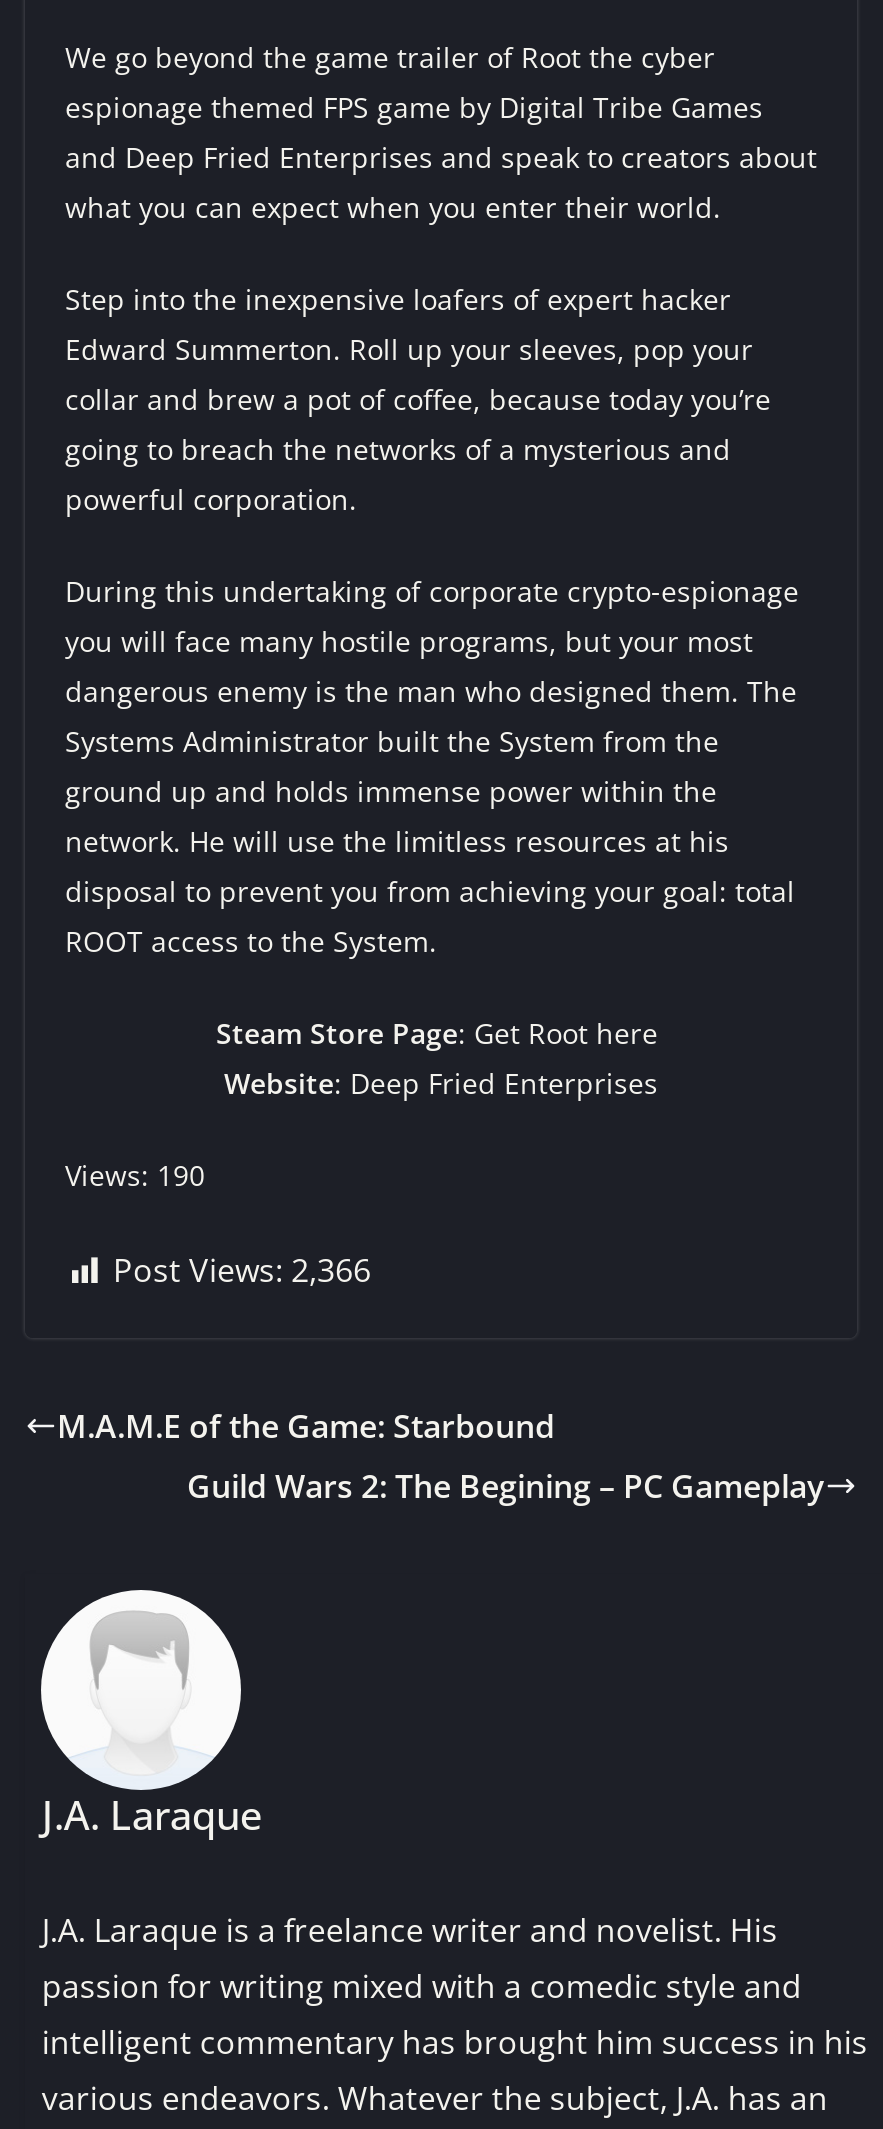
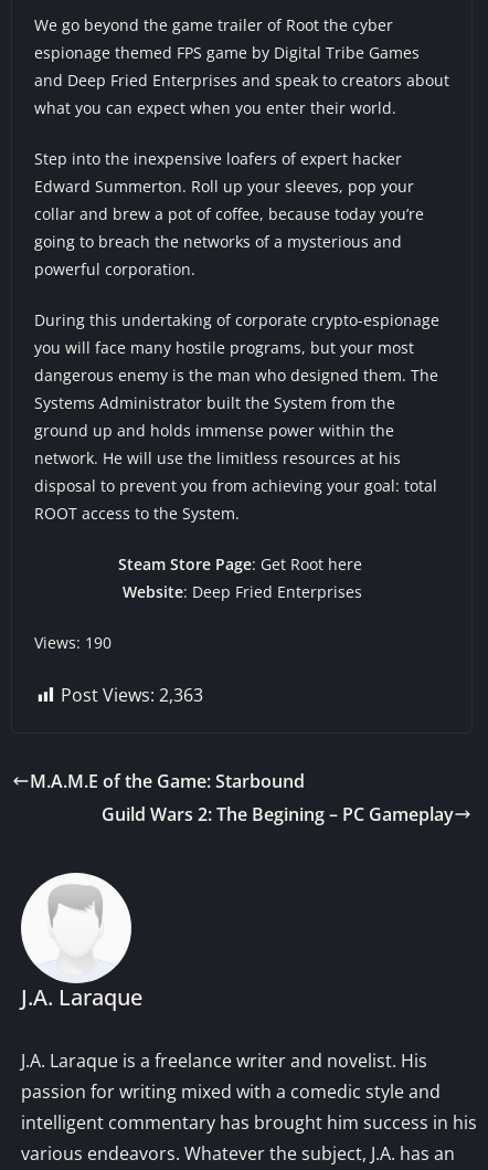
- Post Views: 2,366
+ Post Views: 2,363
